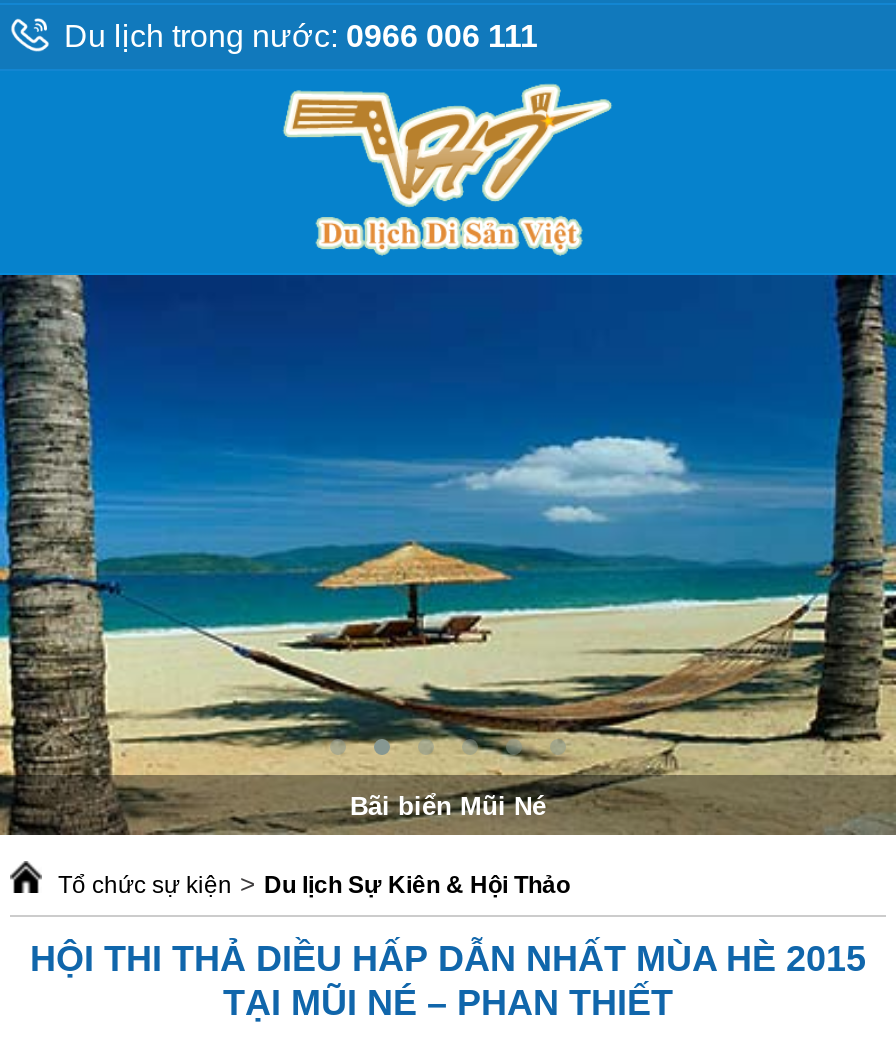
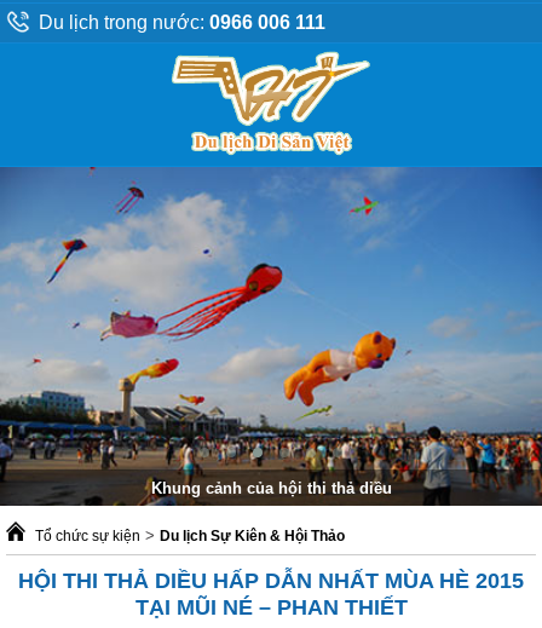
- [image]
- Bãi biển Mũi Né
+ [image]
+ Khung cảnh của hội thi thả diều
